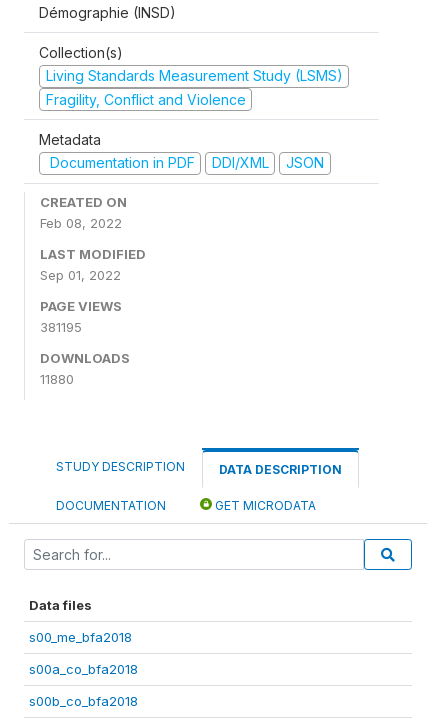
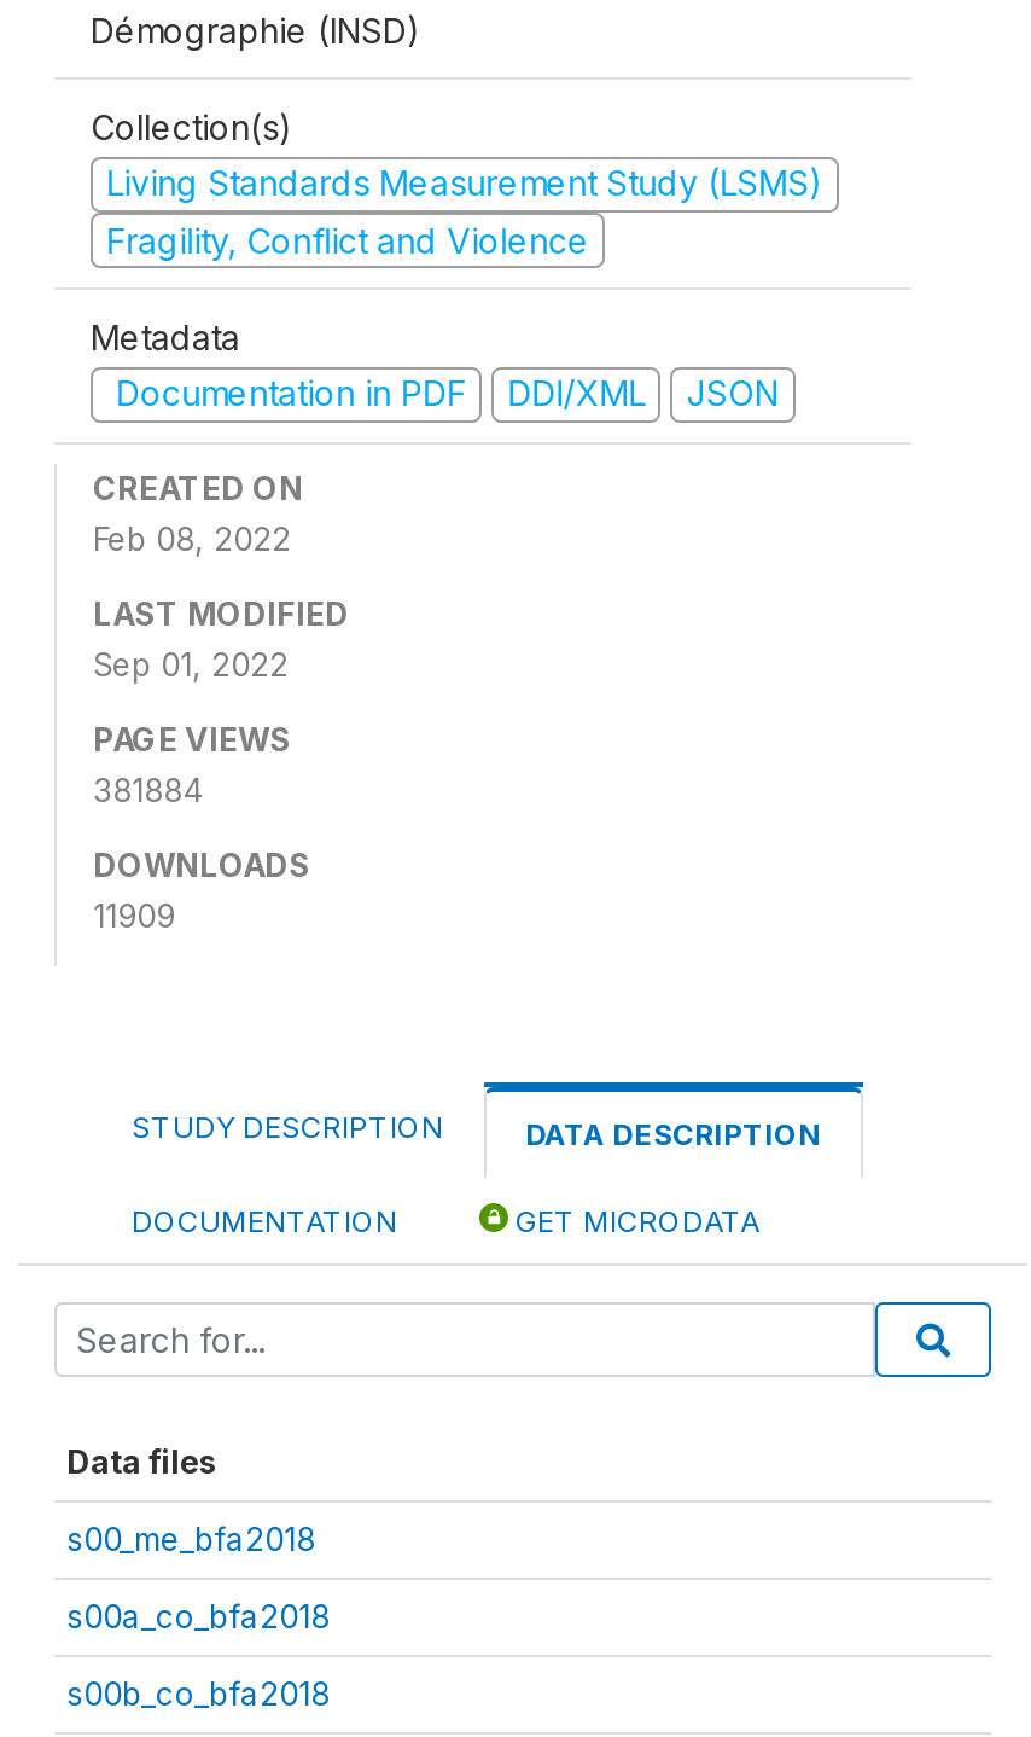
- 381195
+ 381884

- 11880
+ 11909
